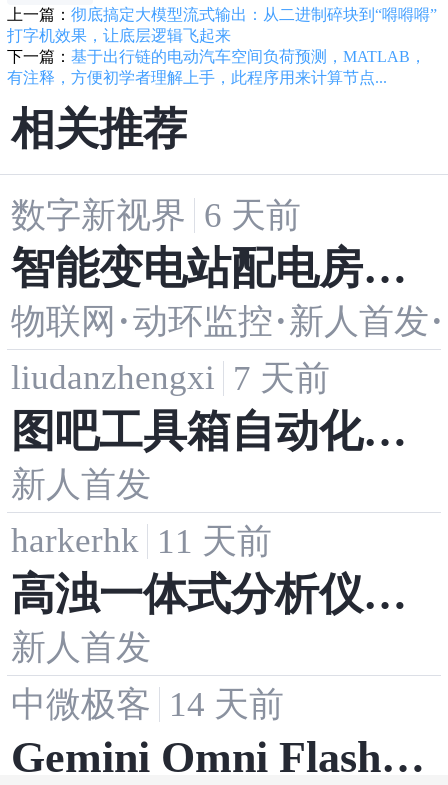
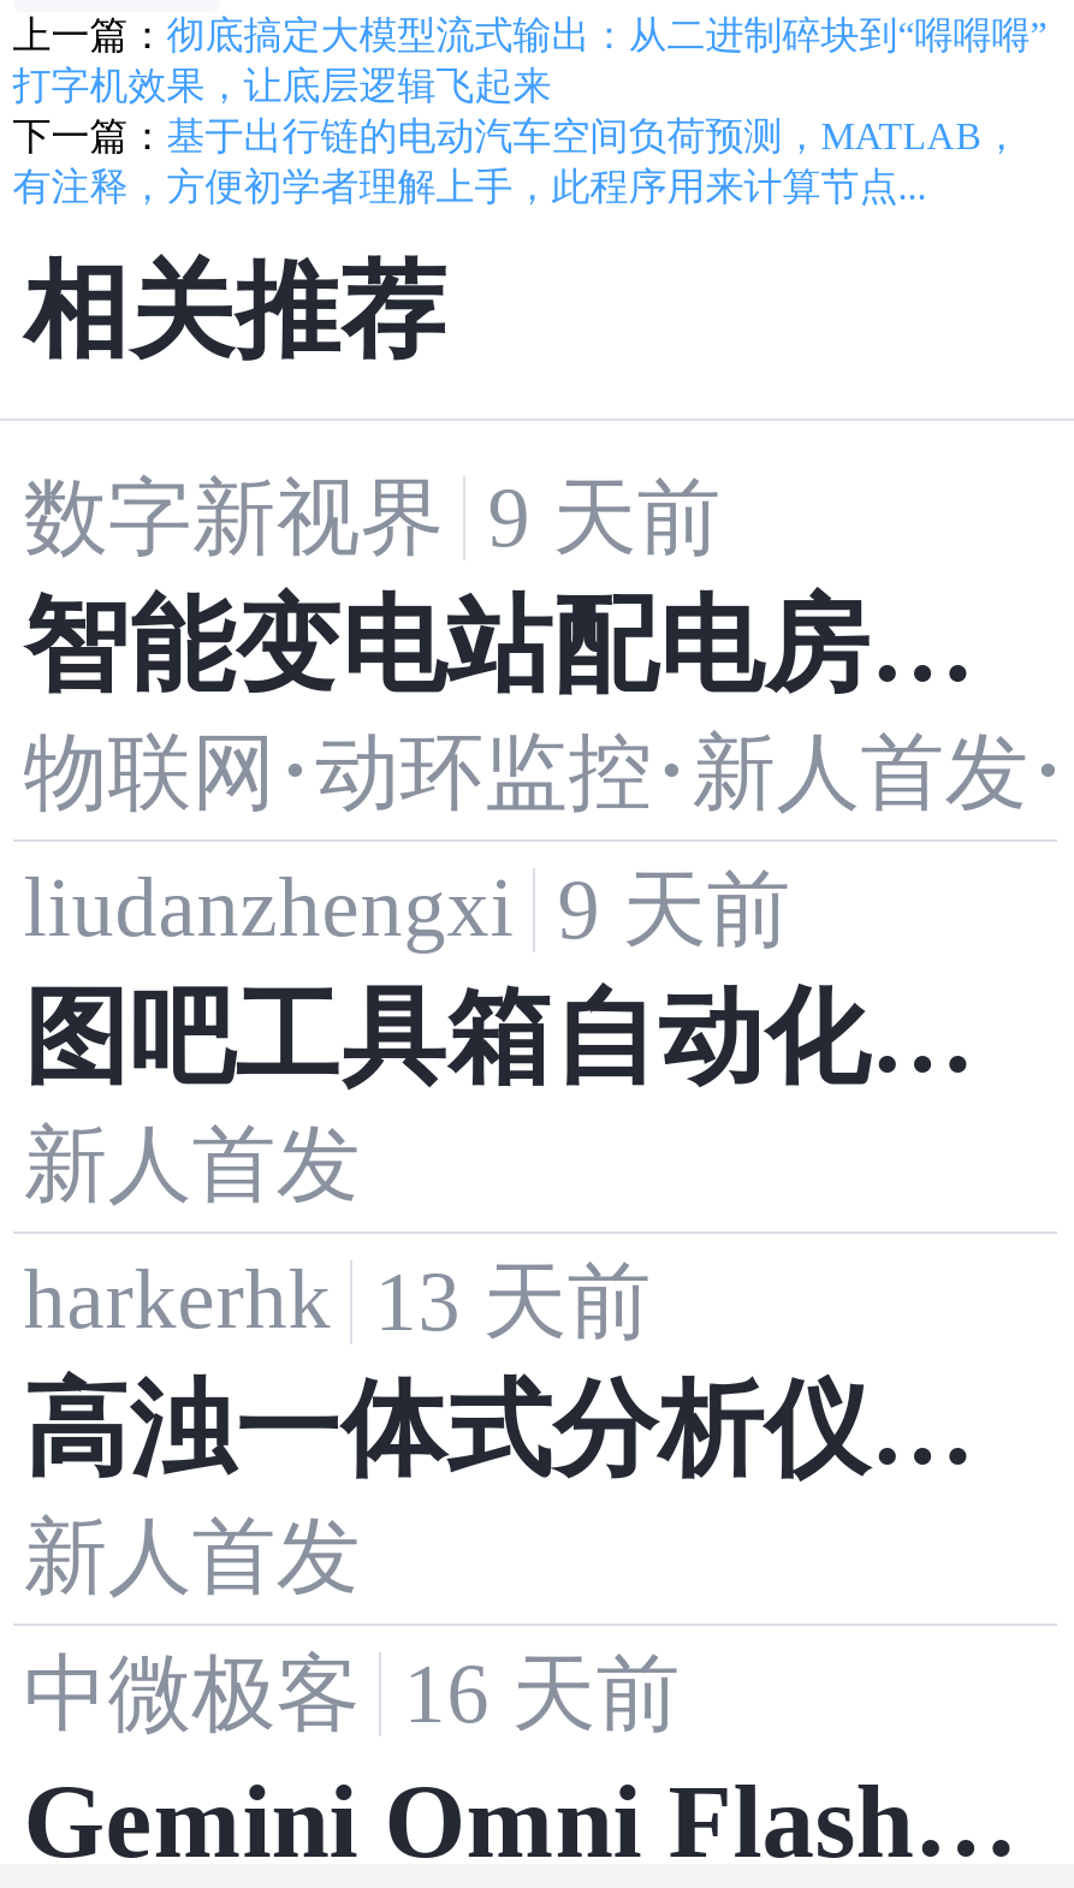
- 数字新视界 6 天前
+ 数字新视界 9 天前

- liudanzhengxi 7 天前
+ liudanzhengxi 9 天前

- harkerhk 11 天前
+ harkerhk 13 天前

- 中微极客 14 天前
+ 中微极客 16 天前
